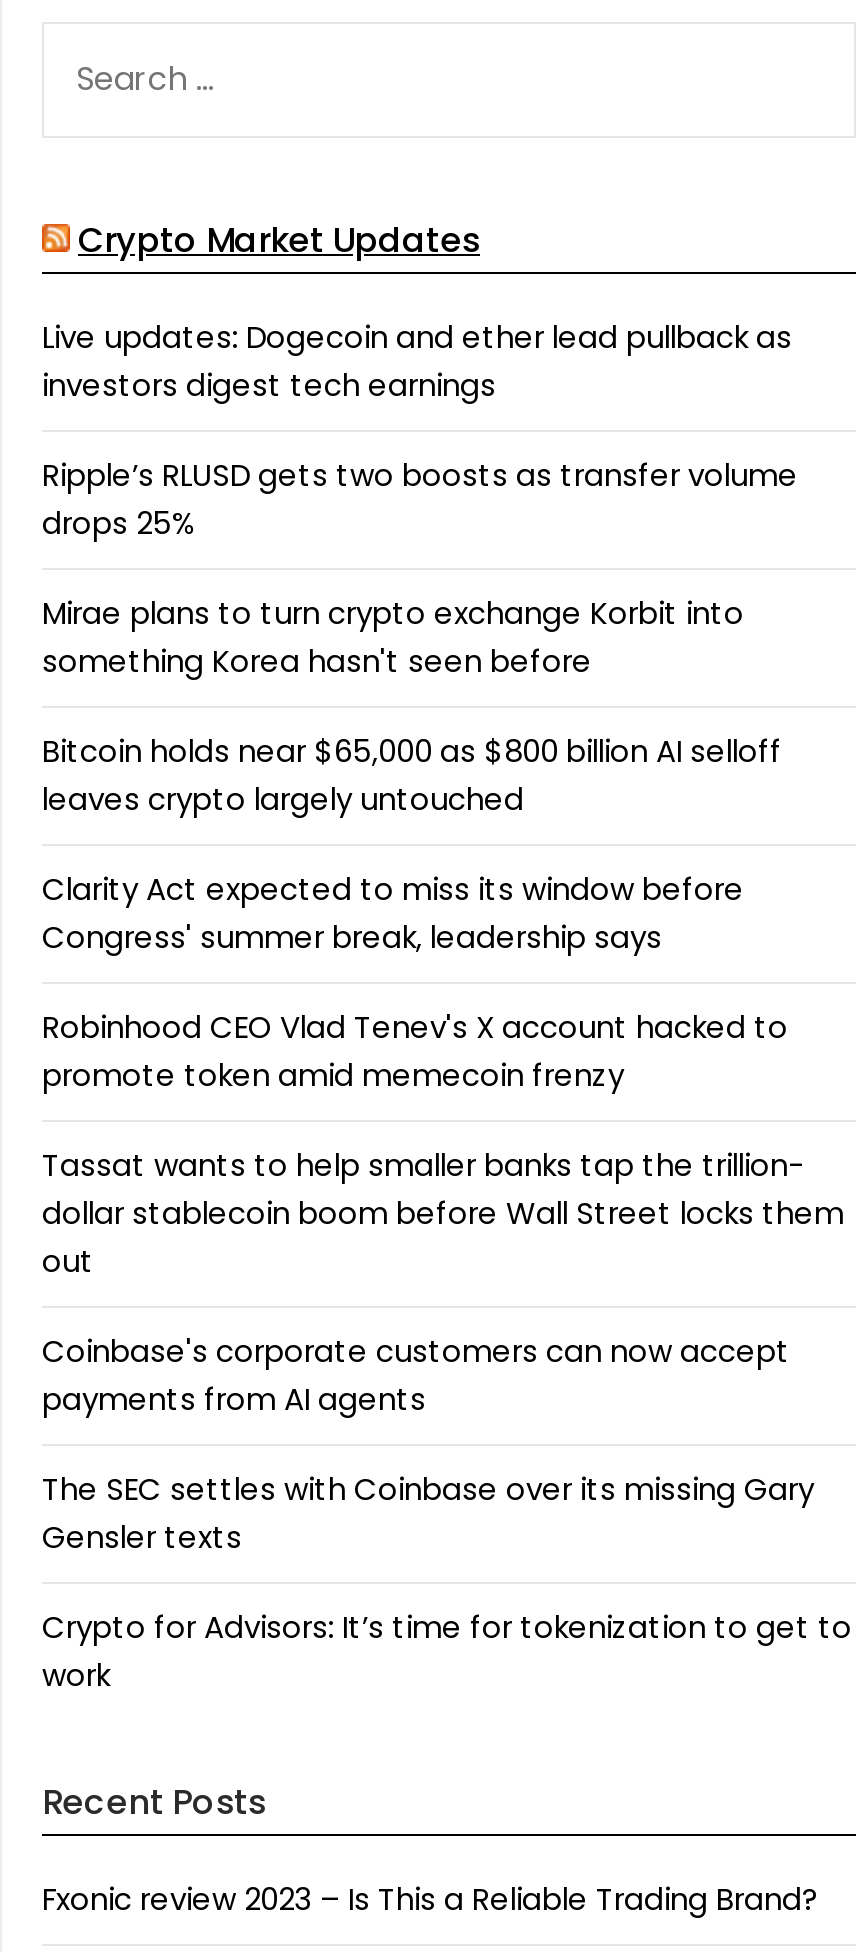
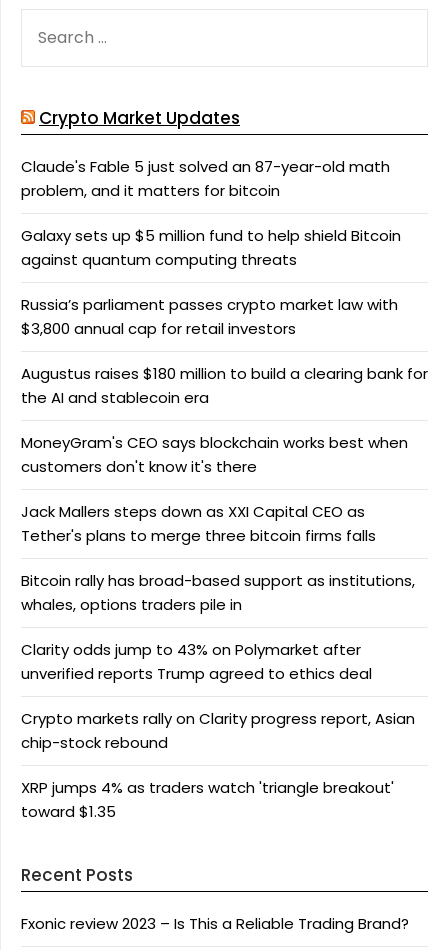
- Live updates: Dogecoin and ether lead pullback as
- investors digest tech earnings
+ Claude's Fable 5 just solved an 87-year-old math
+ problem, and it matters for bitcoin

- Ripple’s RLUSD gets two boosts as transfer volume
- drops 25%
+ Galaxy sets up $5 million fund to help shield Bitcoin
+ against quantum computing threats

- Mirae plans to turn crypto exchange Korbit into
- something Korea hasn't seen before
+ Russia’s parliament passes crypto market law with
+ $3,800 annual cap for retail investors

- Bitcoin holds near $65,000 as $800 billion AI selloff
- leaves crypto largely untouched
+ Augustus raises $180 million to build a clearing bank for
+ the AI and stablecoin era

- Clarity Act expected to miss its window before
- Congress' summer break, leadership says
+ MoneyGram's CEO says blockchain works best when
+ customers don't know it's there

- Robinhood CEO Vlad Tenev's X account hacked to
- promote token amid memecoin frenzy
+ Jack Mallers steps down as XXI Capital CEO as
+ Tether's plans to merge three bitcoin firms falls

- Tassat wants to help smaller banks tap the trillion-
- dollar stablecoin boom before Wall Street locks them
- out
+ Bitcoin rally has broad-based support as institutions,
+ whales, options traders pile in

- Coinbase's corporate customers can now accept
- payments from AI agents
+ Clarity odds jump to 43% on Polymarket after
+ unverified reports Trump agreed to ethics deal

- The SEC settles with Coinbase over its missing Gary
- Gensler texts
+ Crypto markets rally on Clarity progress report, Asian
+ chip-stock rebound

- Crypto for Advisors: It’s time for tokenization to get to
- work
+ XRP jumps 4% as traders watch 'triangle breakout'
+ toward $1.35
